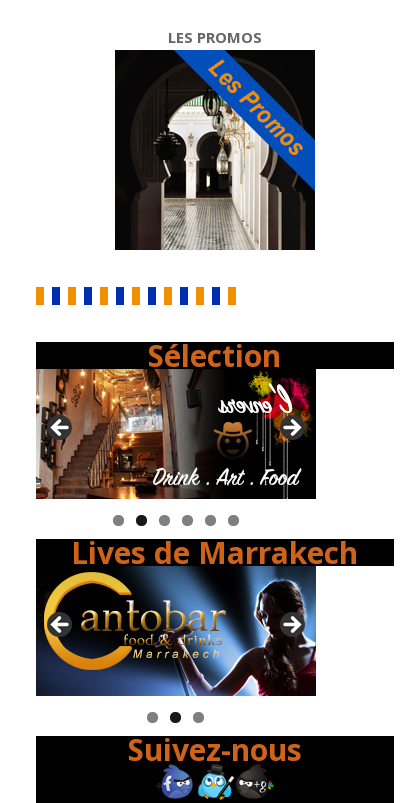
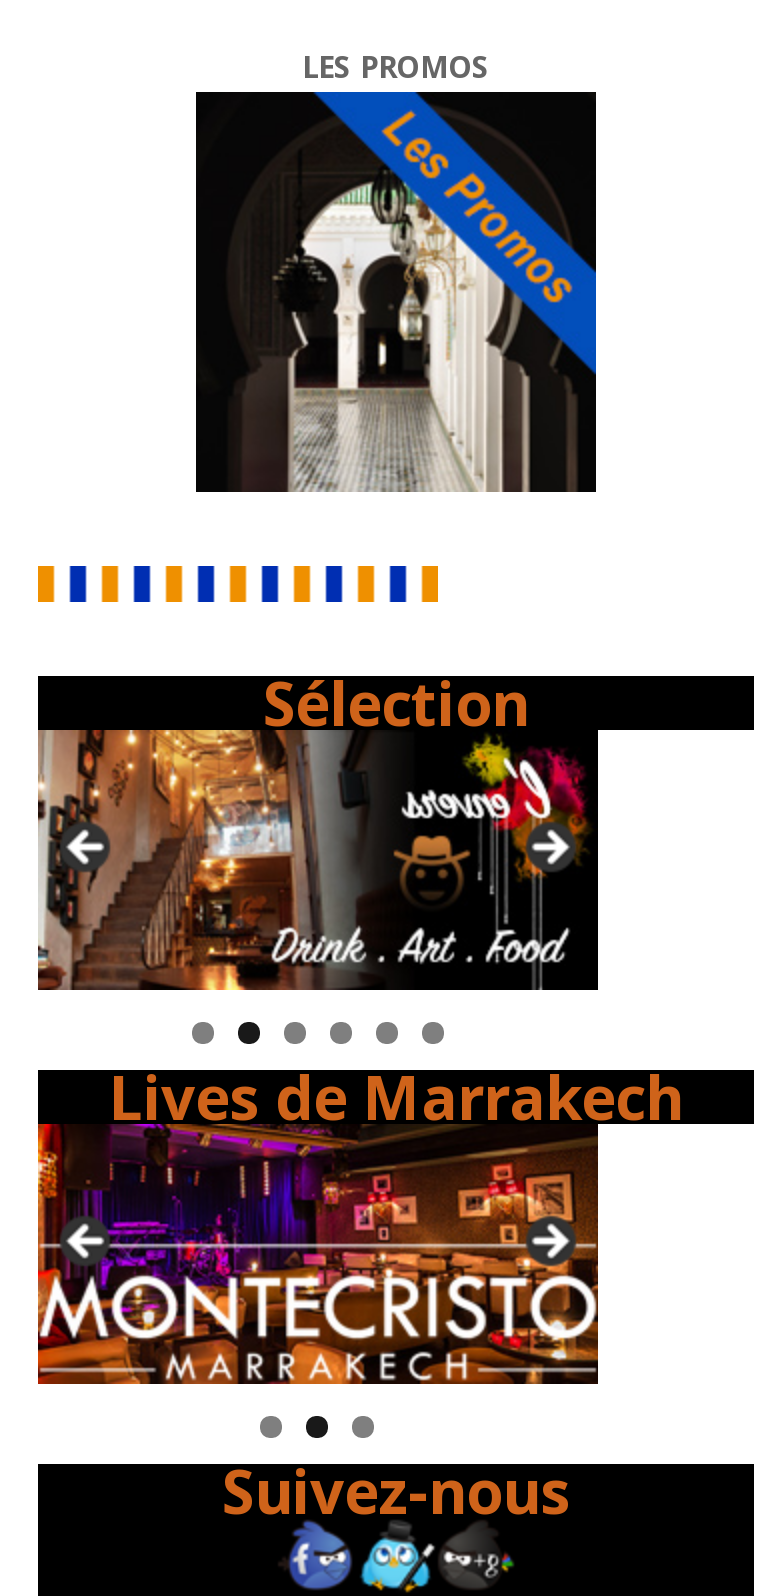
- [image]
+ [image]
